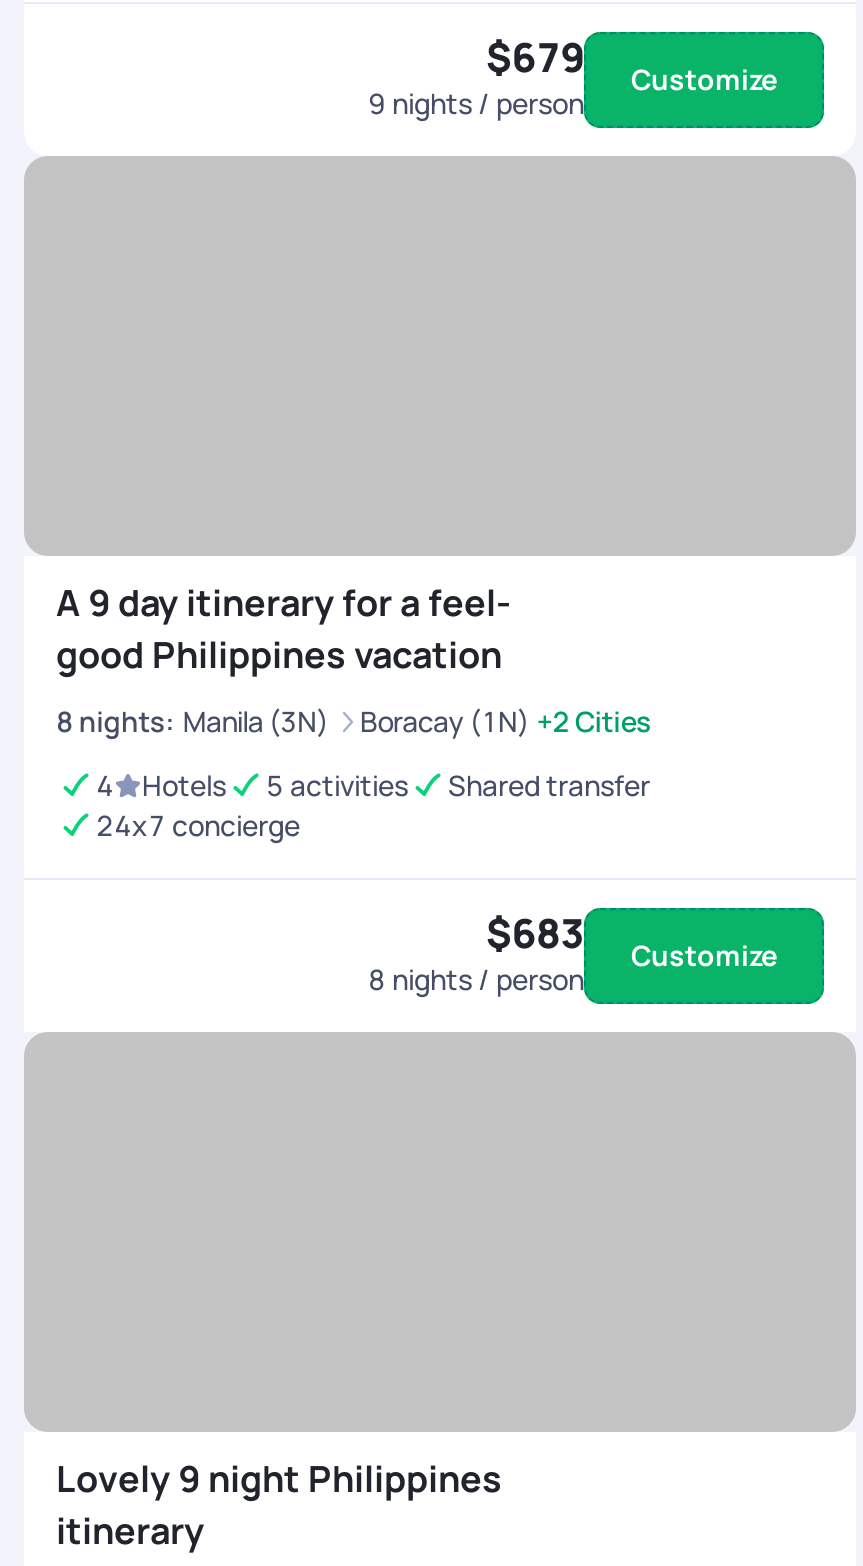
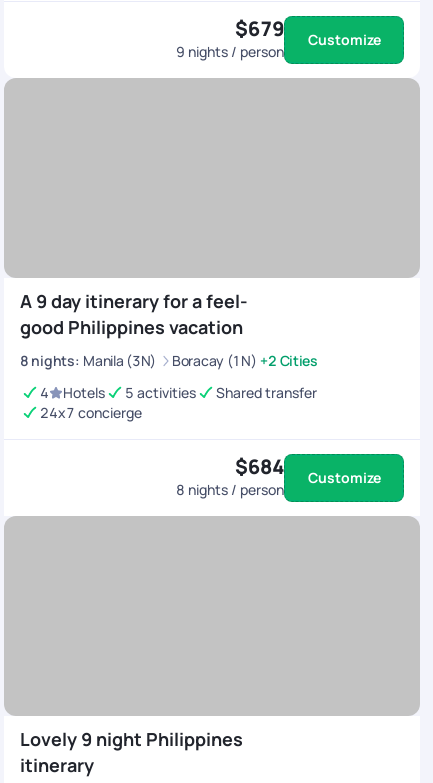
- $683 Customize
+ $684 Customize
